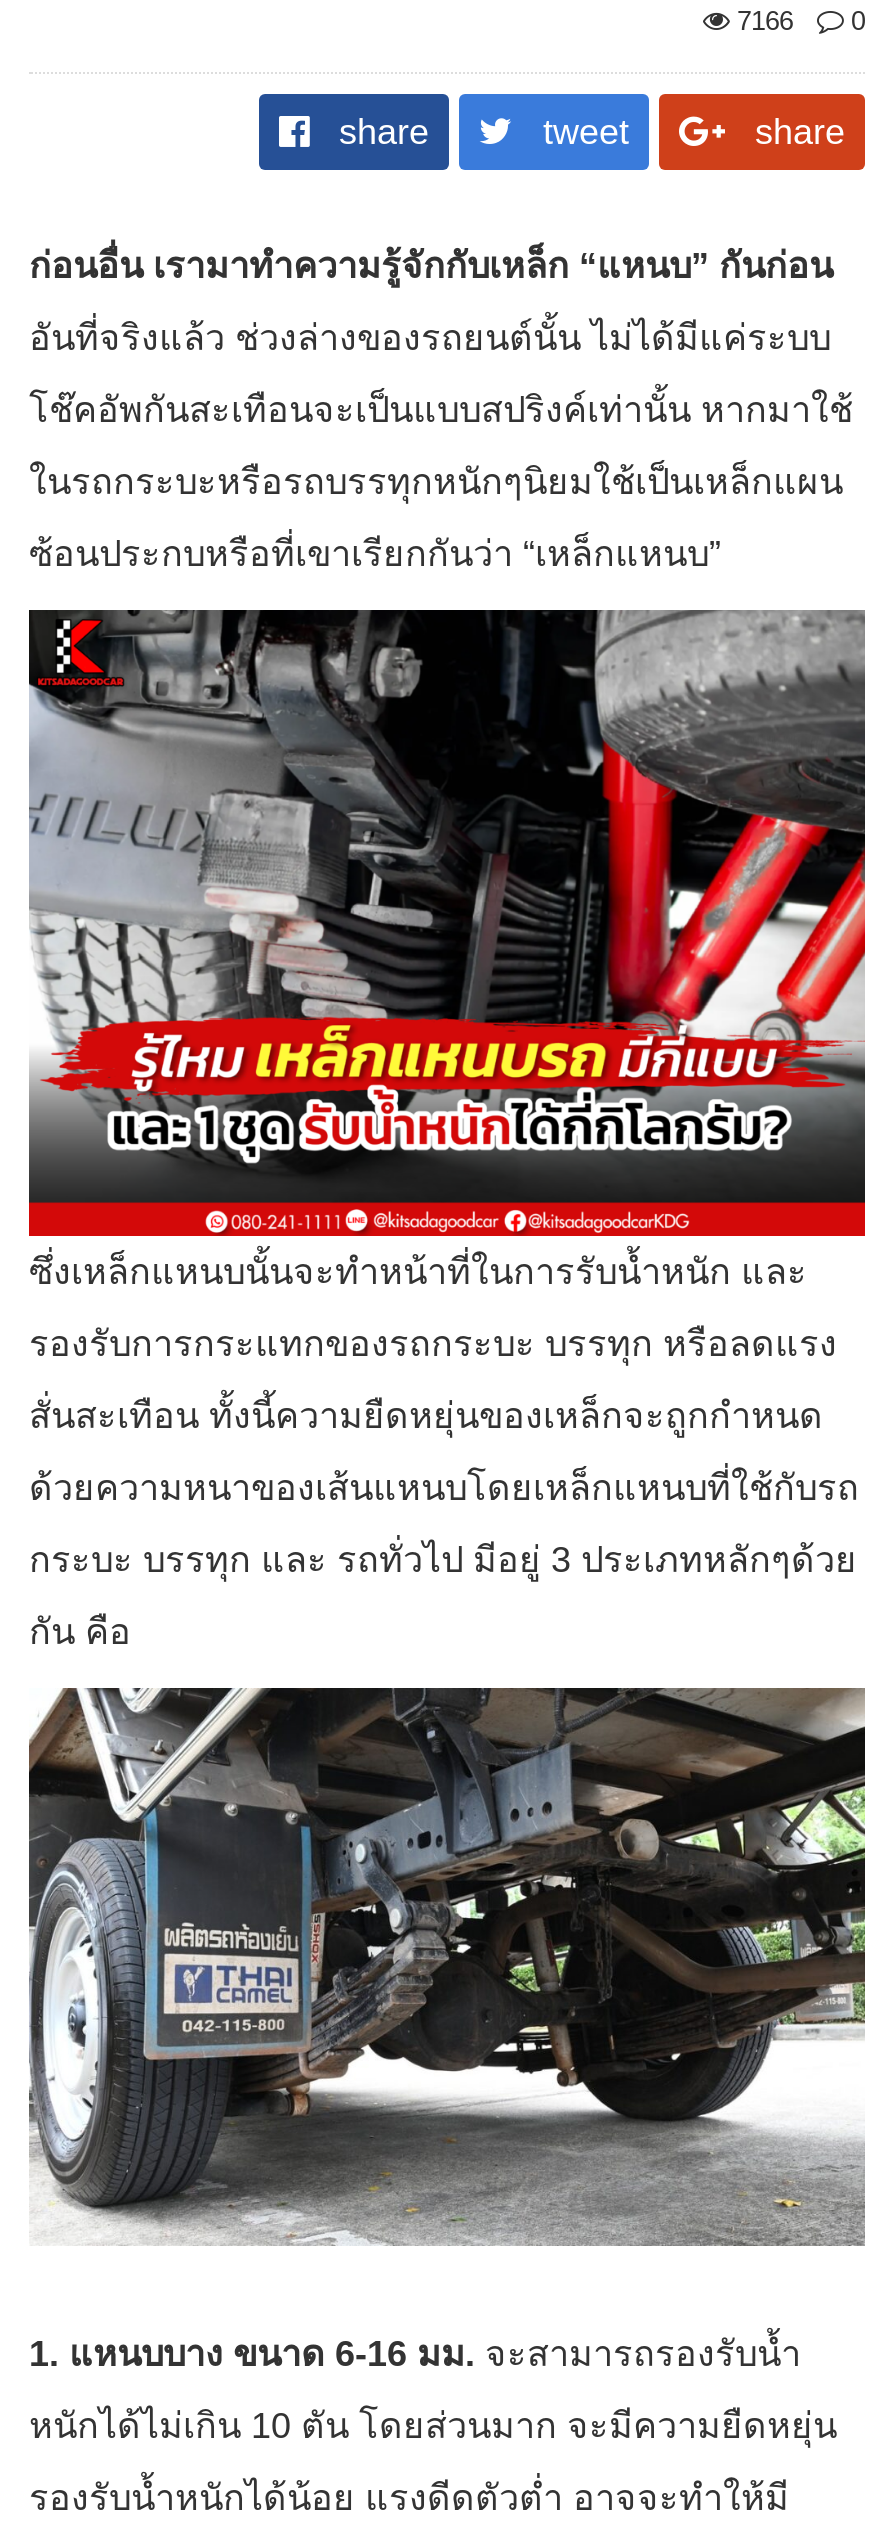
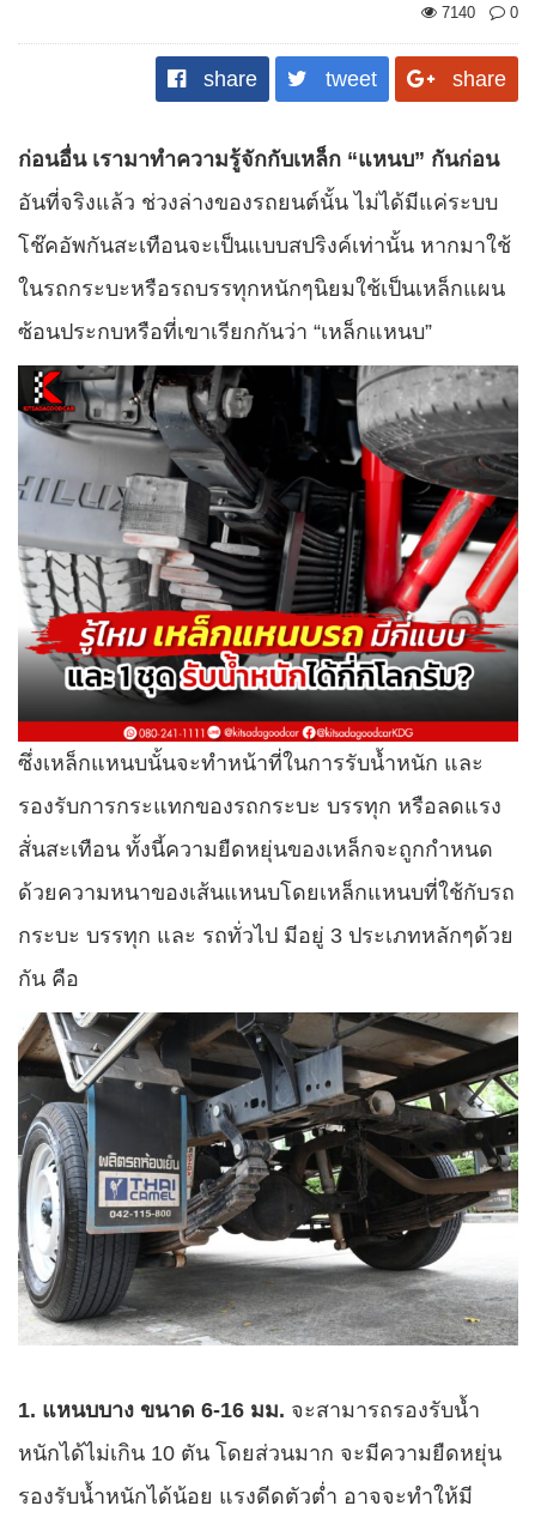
- 7166 0
+ 7140 0
